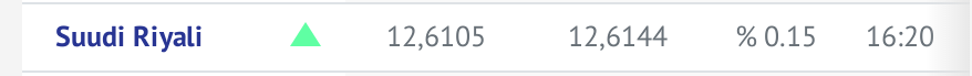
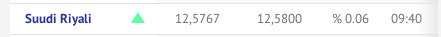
- 12,6105
+ 12,5767

- 12,6144
+ 12,5800

- % 0.15
+ % 0.06

- 16:20
+ 09:40
